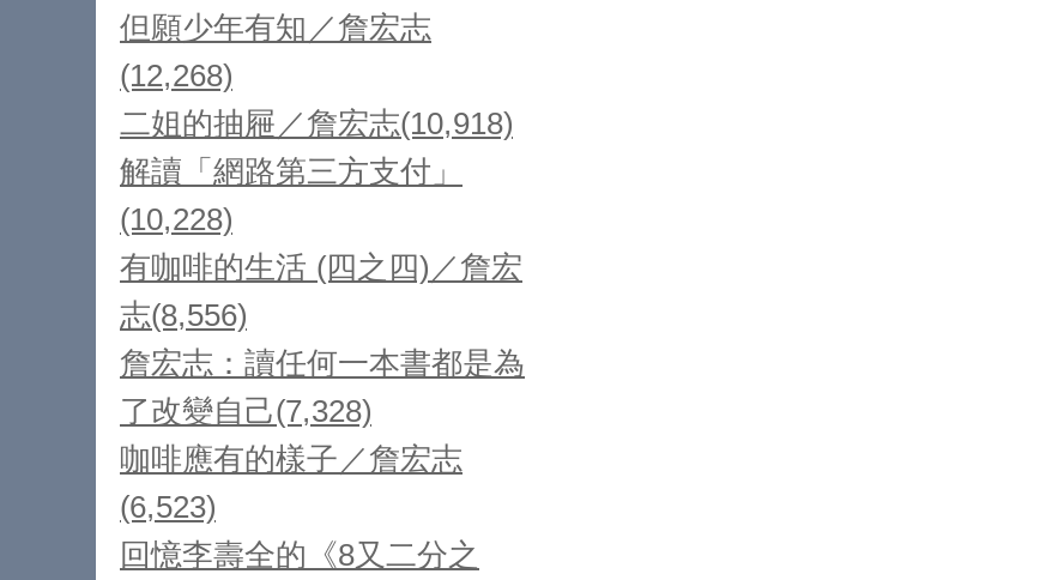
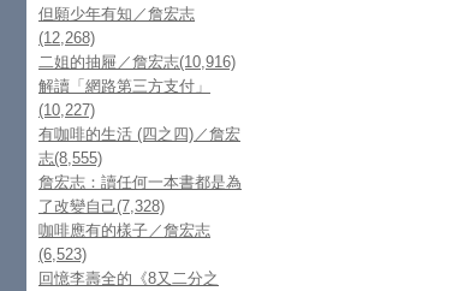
- 二姐的抽屜／詹宏志(10,918)
+ 二姐的抽屜／詹宏志(10,916)

- (10,228)
+ (10,227)

- 志(8,556)
+ 志(8,555)
